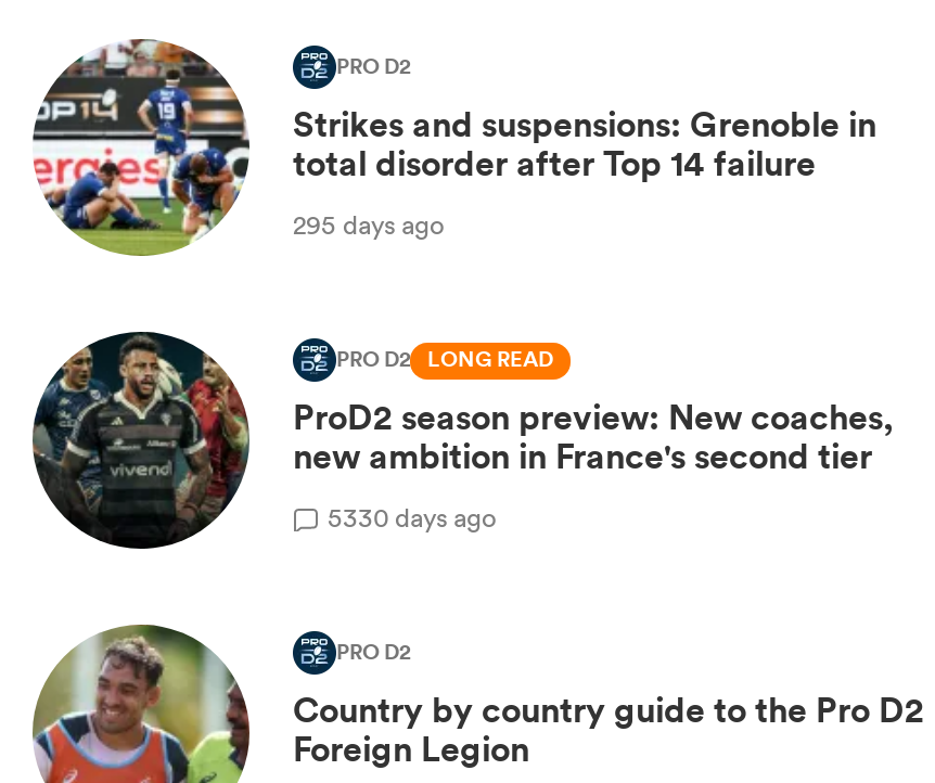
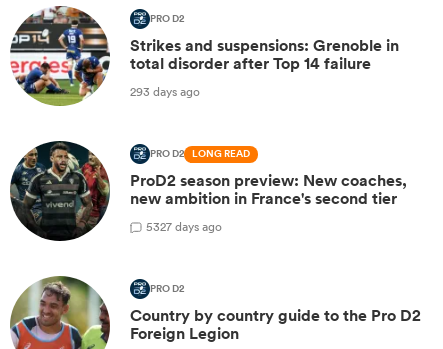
- 295 days ago
+ 293 days ago

- 5330 days ago
+ 5327 days ago
